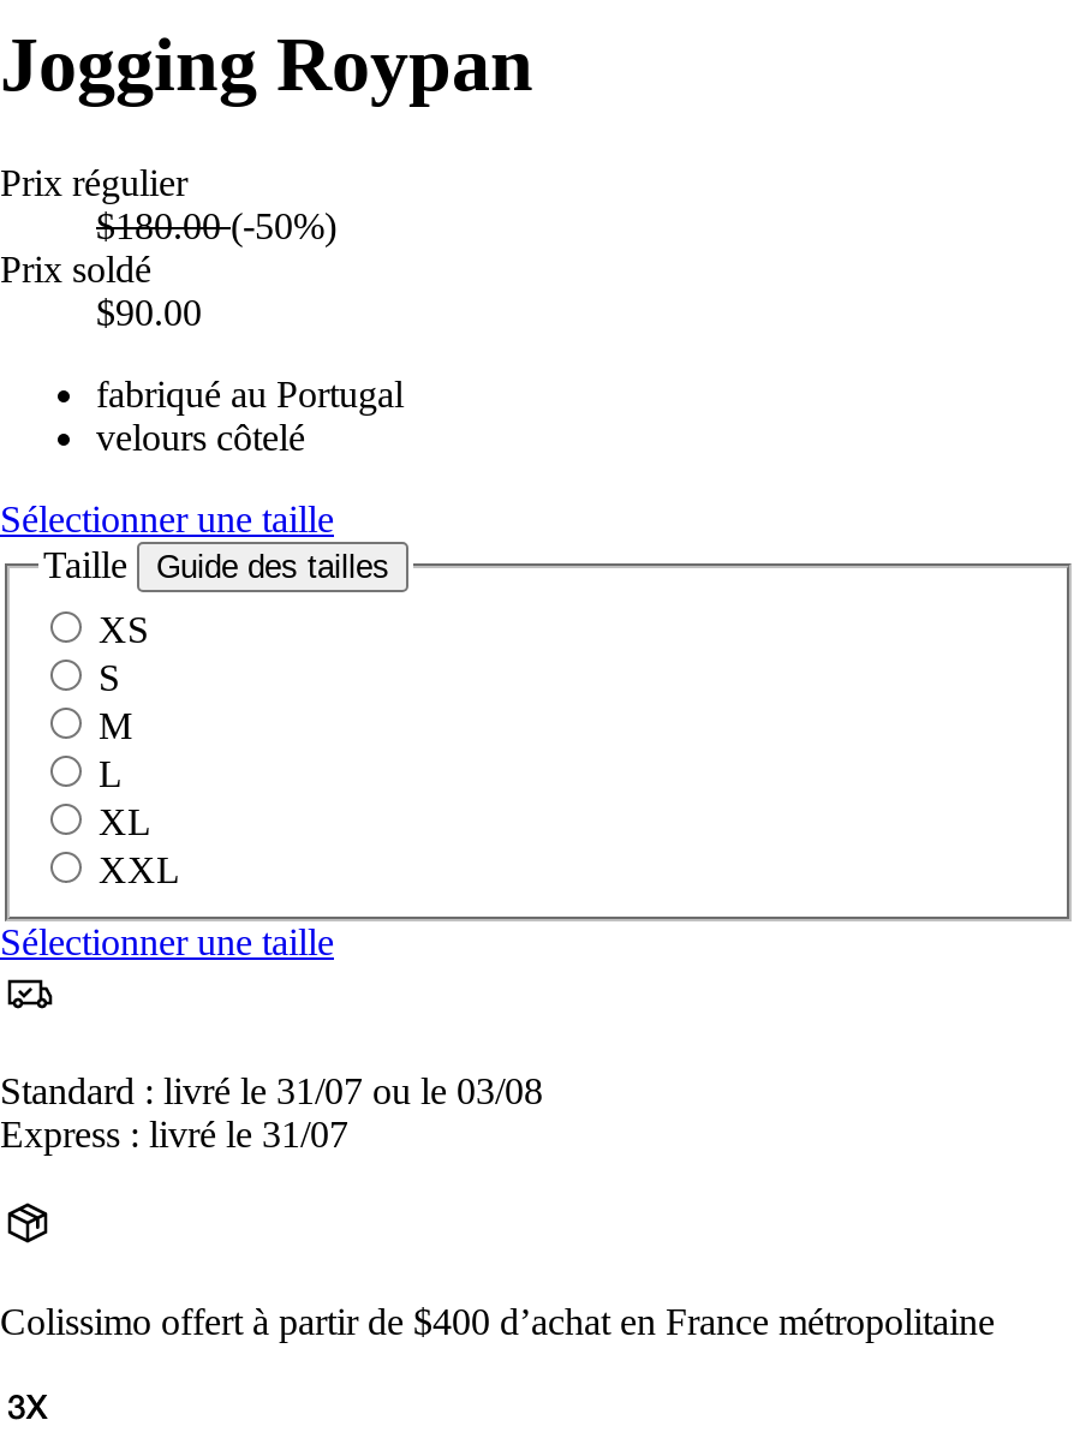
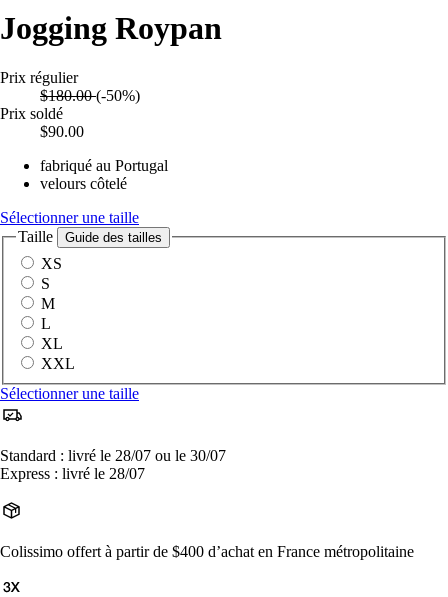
- Standard : livré le 31/07 ou le 03/08
+ Standard : livré le 28/07 ou le 30/07

- Express : livré le 31/07
+ Express : livré le 28/07
